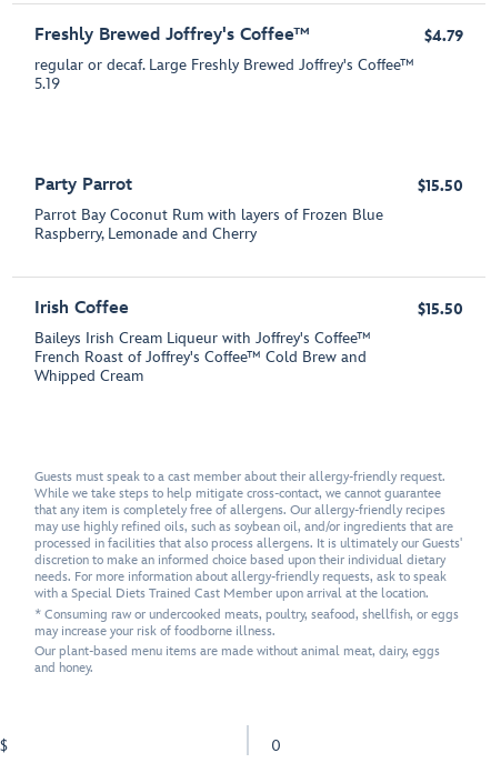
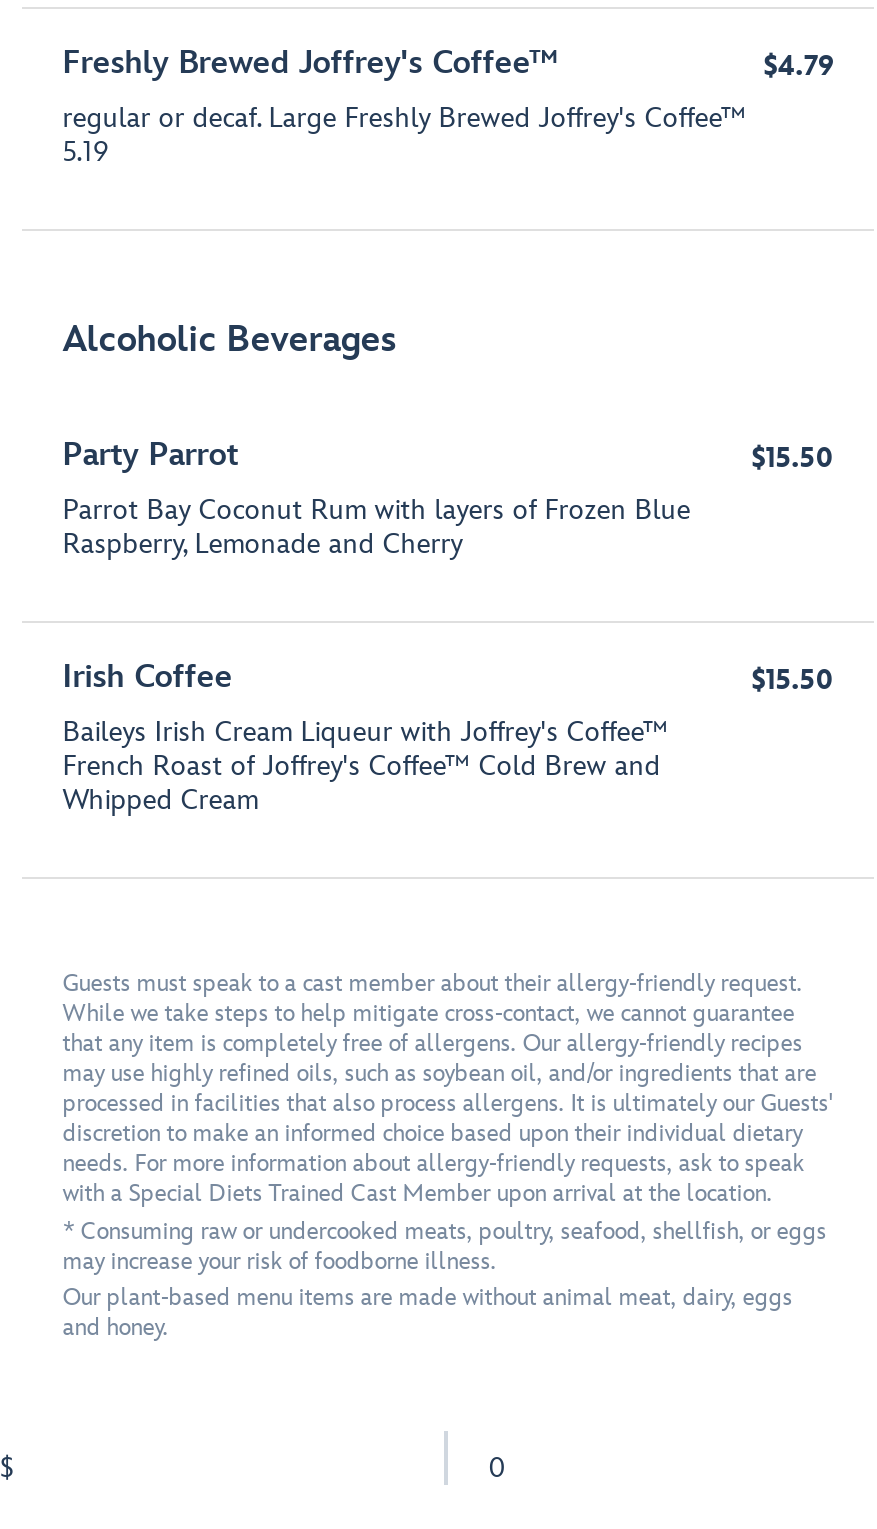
+ Alcoholic Beverages
